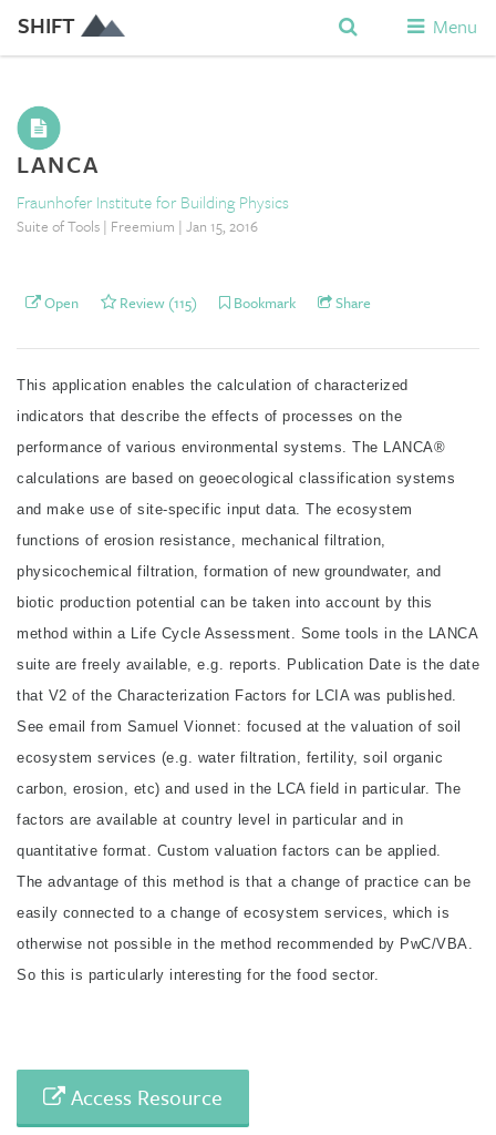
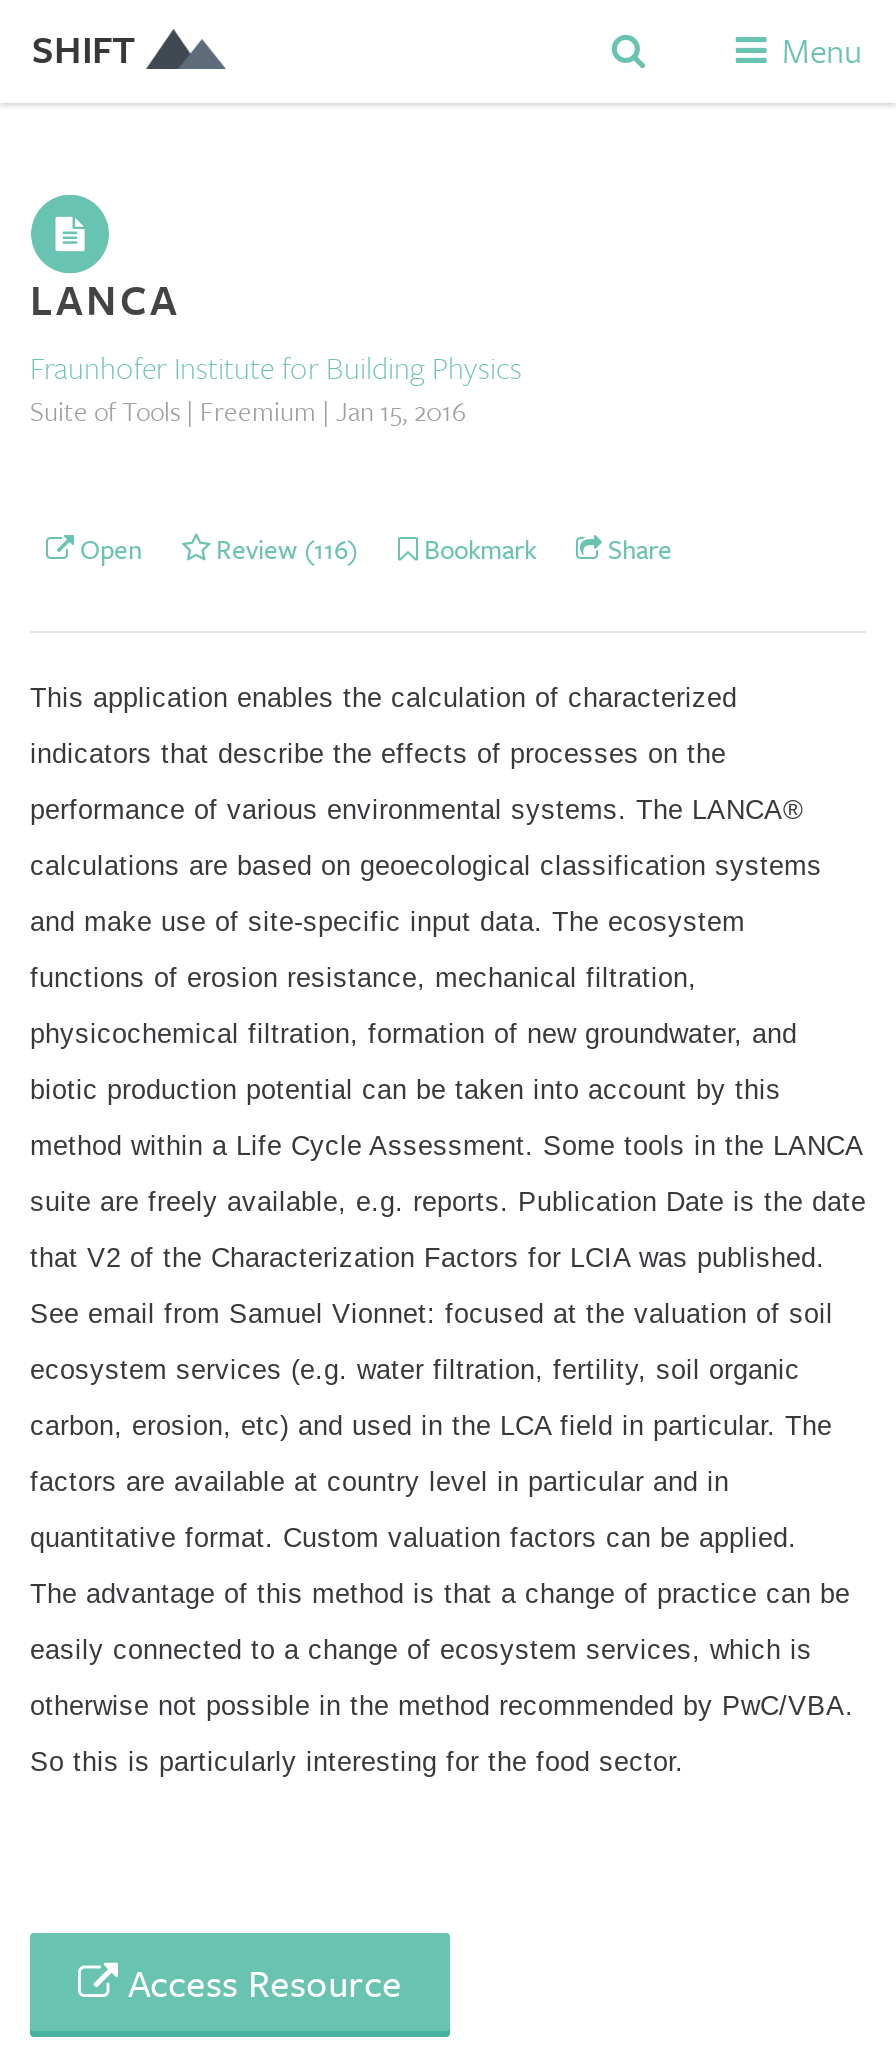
- Open Review (115) Bookmark Share
+ Open Review (116) Bookmark Share
